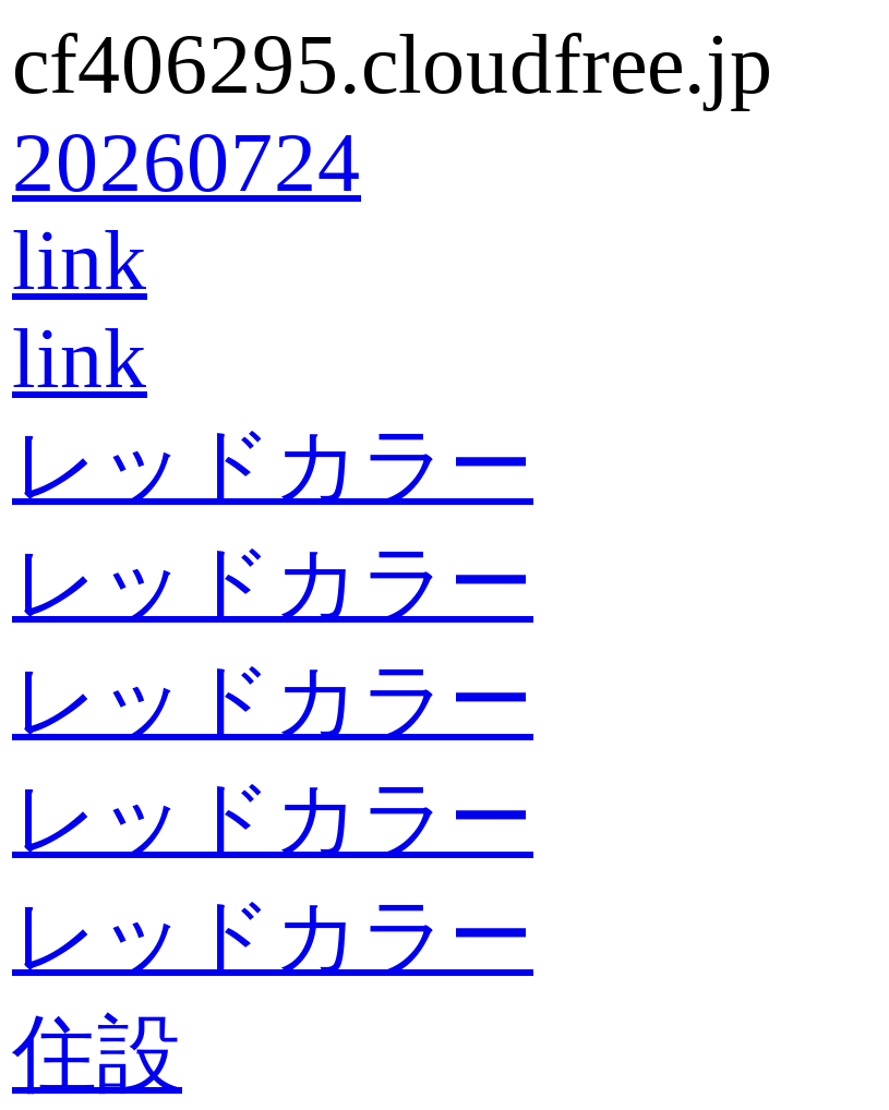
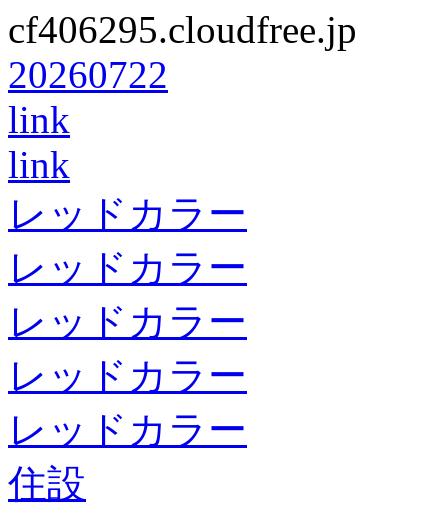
- 20260724
+ 20260722
